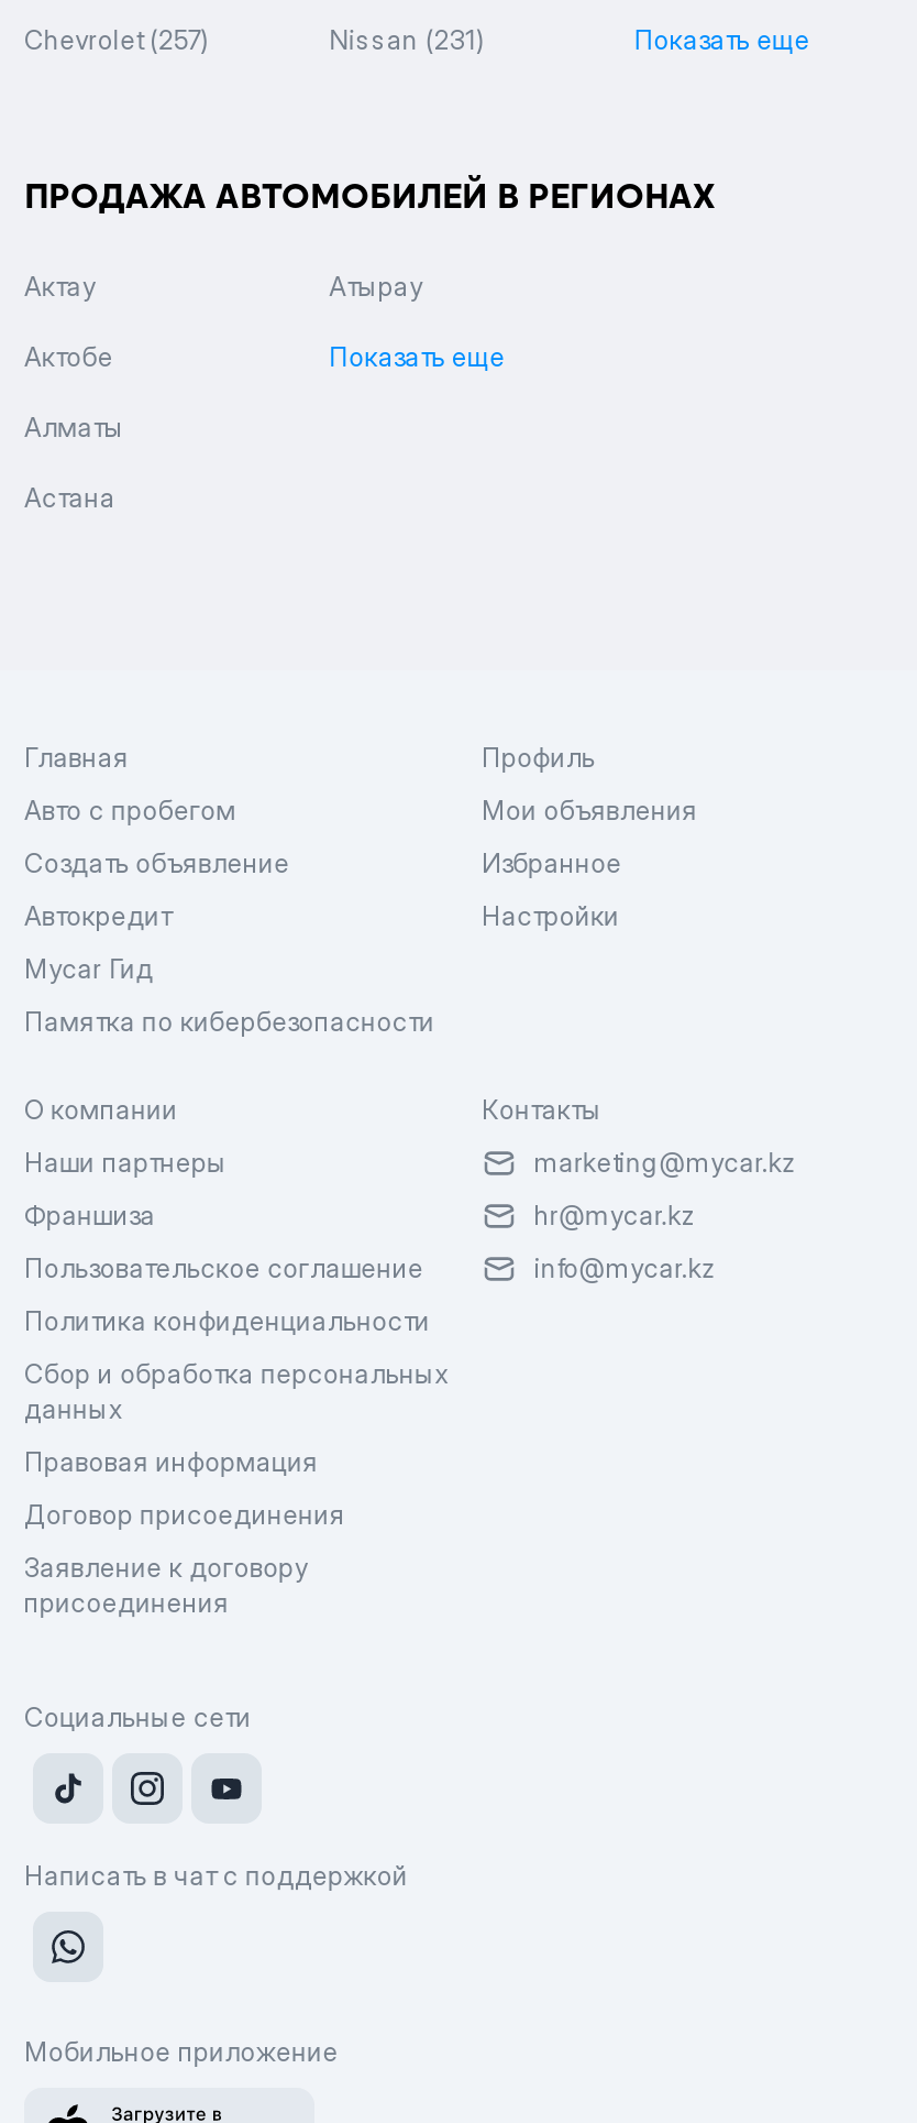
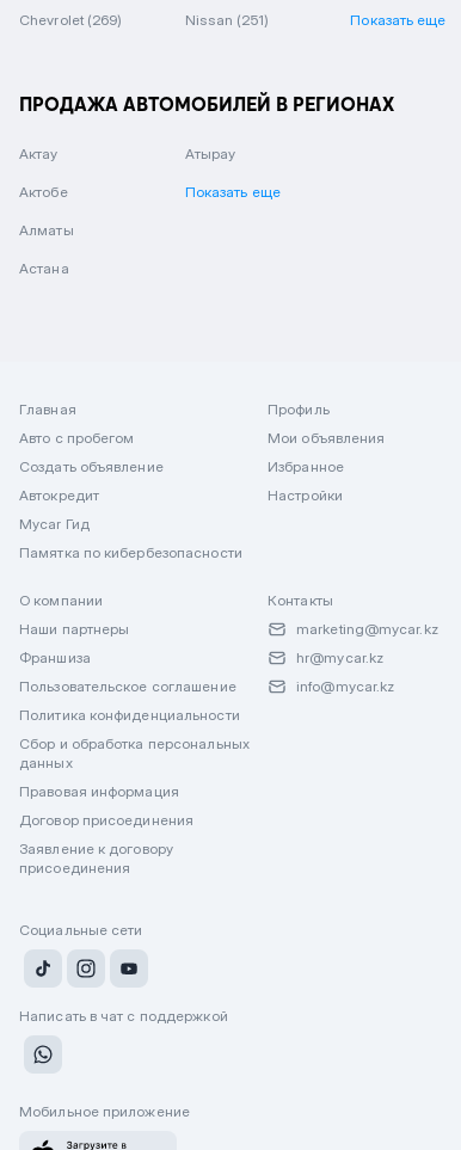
- Chevrolet (257)
+ Chevrolet (269)

- Nissan (231)
+ Nissan (251)
